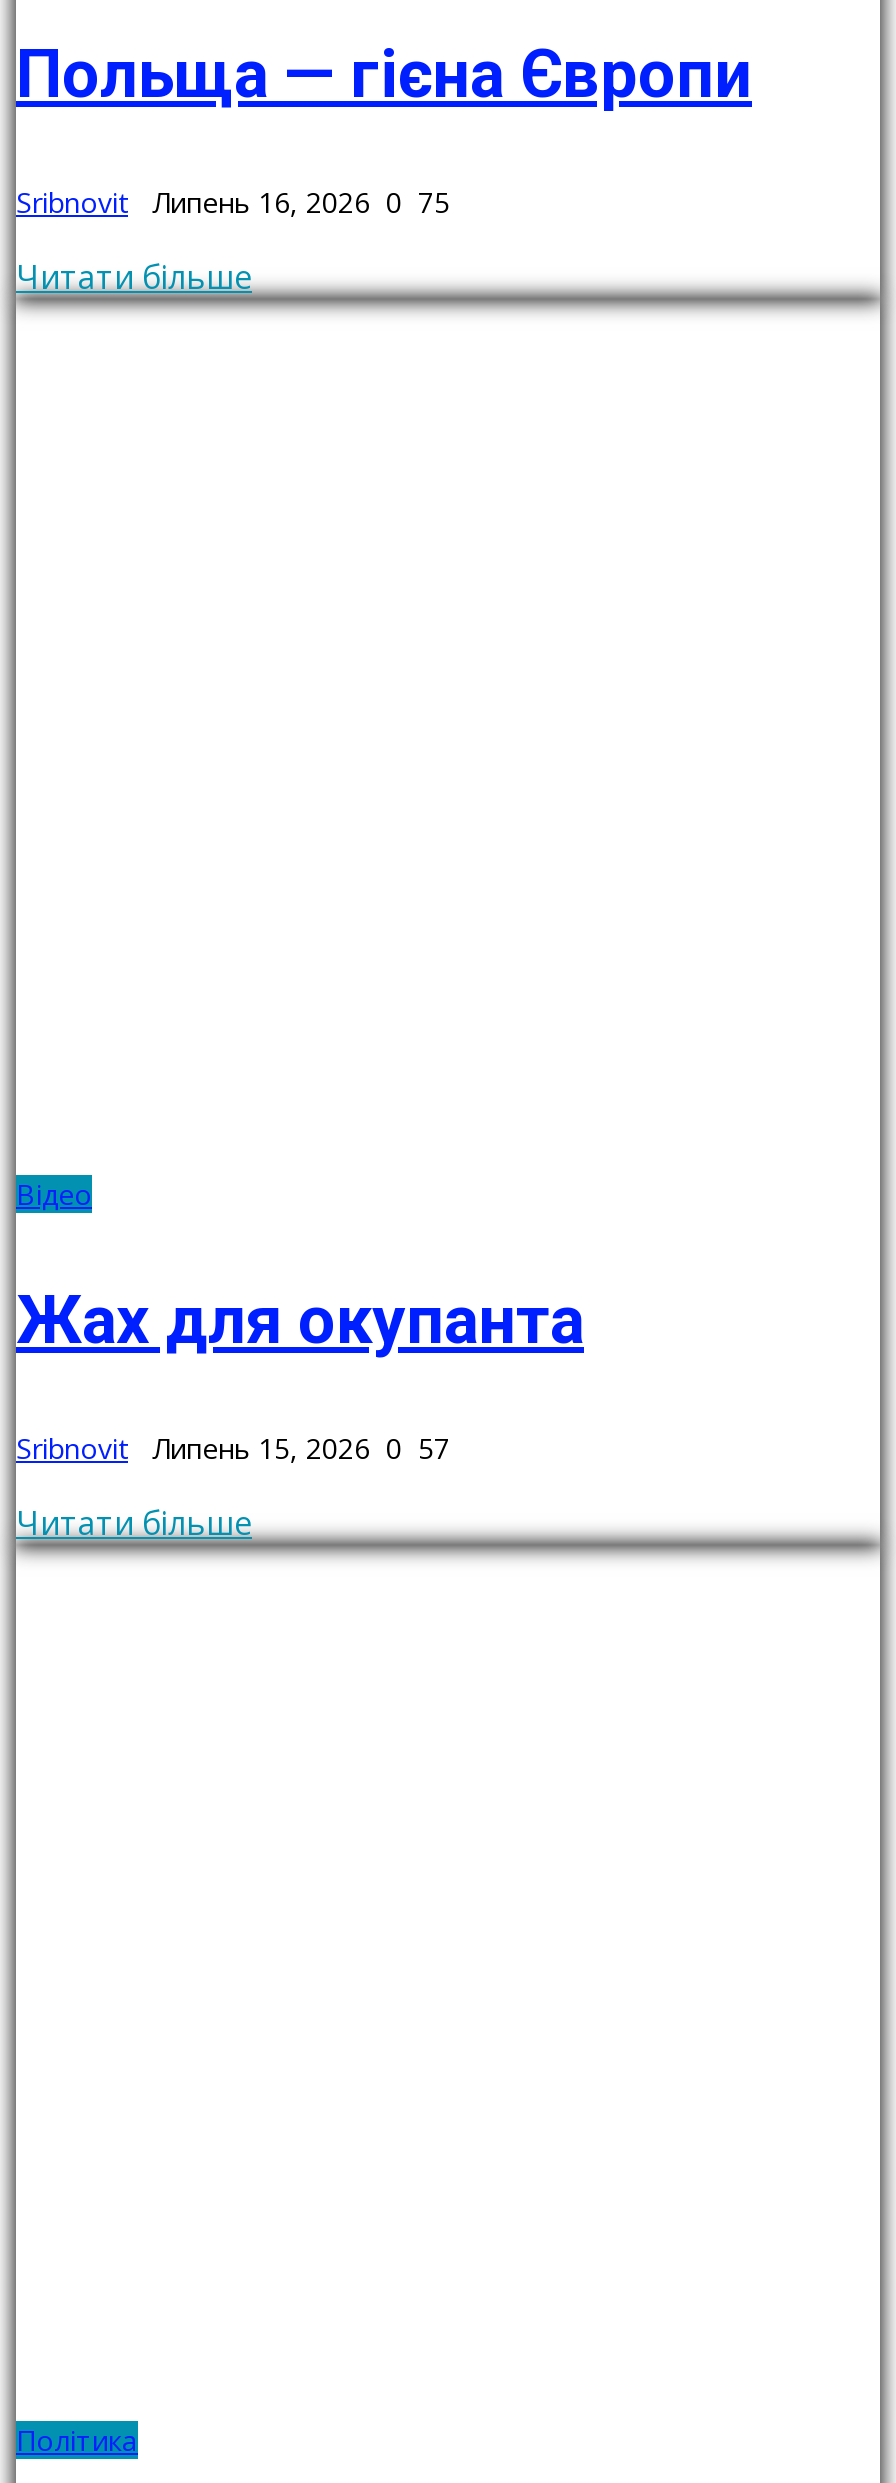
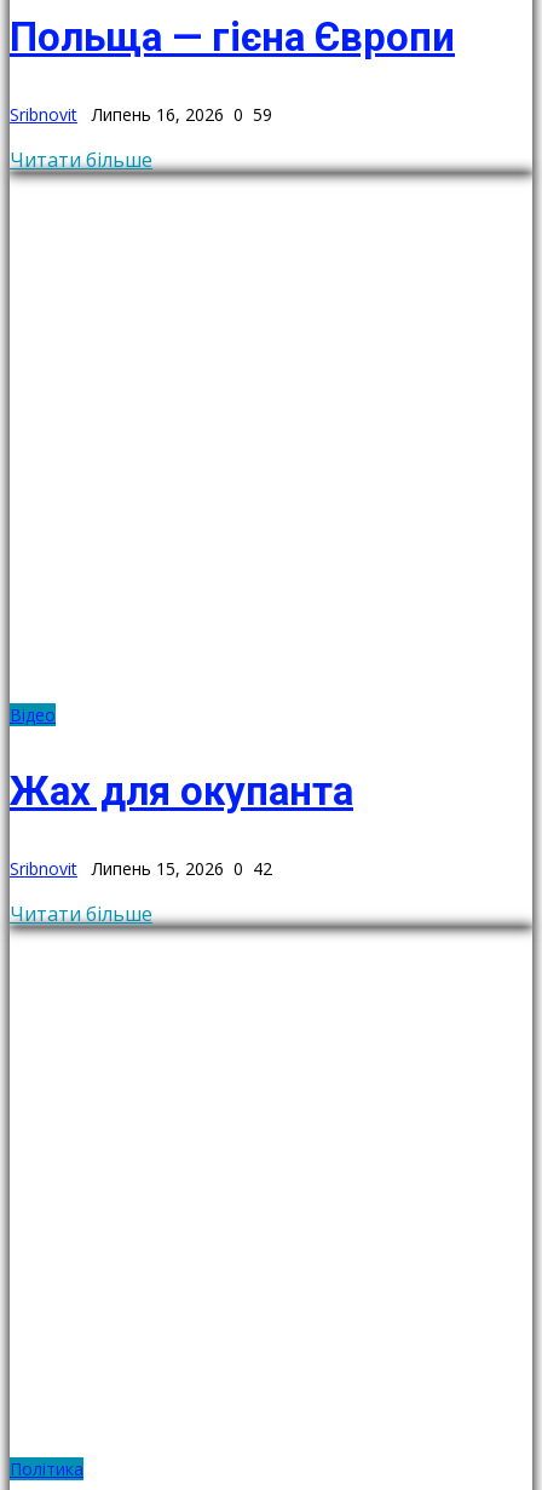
- Sribnovit Липень 16, 2026 0 75
+ Sribnovit Липень 16, 2026 0 59

- Sribnovit Липень 15, 2026 0 57
+ Sribnovit Липень 15, 2026 0 42
